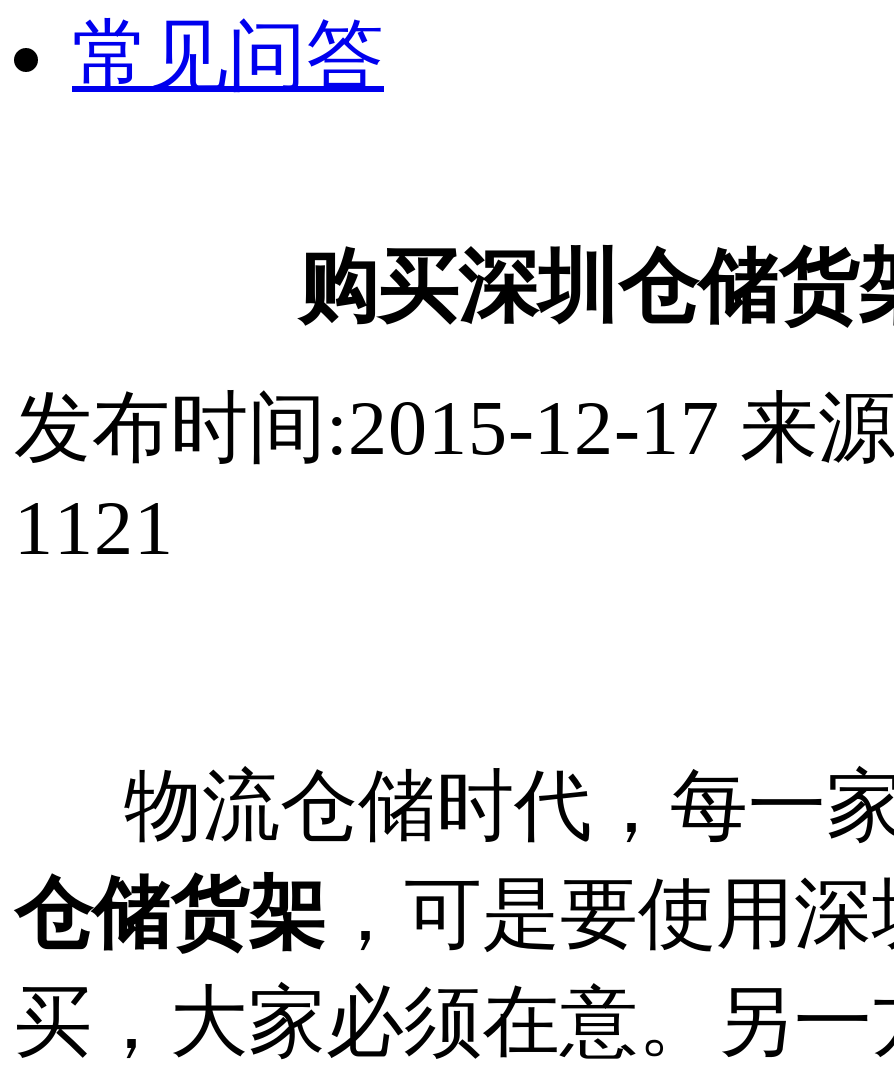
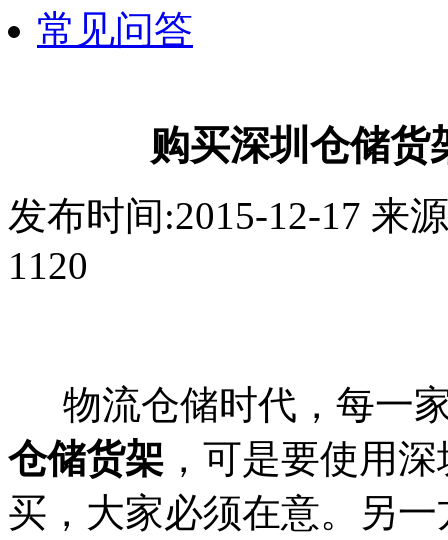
- 1121
+ 1120
